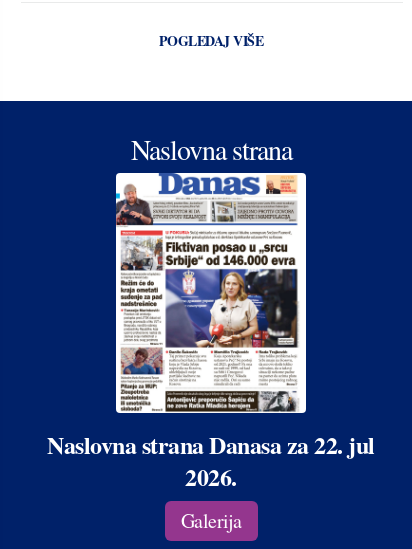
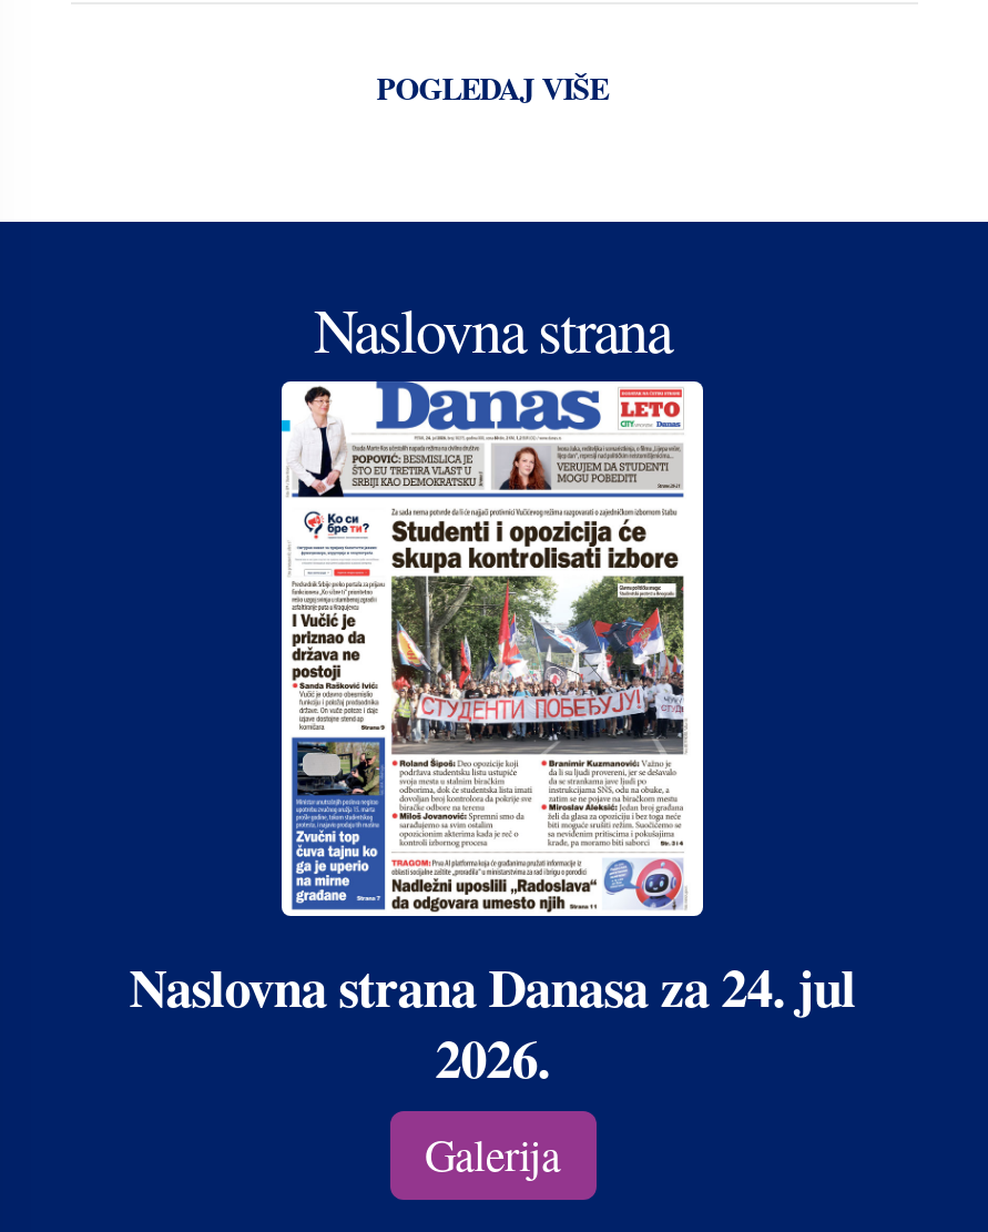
- [image]
- Naslovna strana Danasa za 22. jul
+ [image]
+ Naslovna strana Danasa za 24. jul
